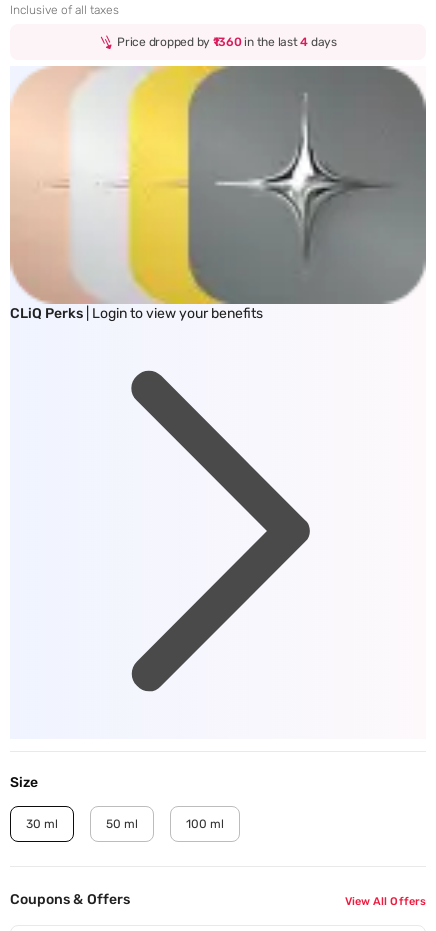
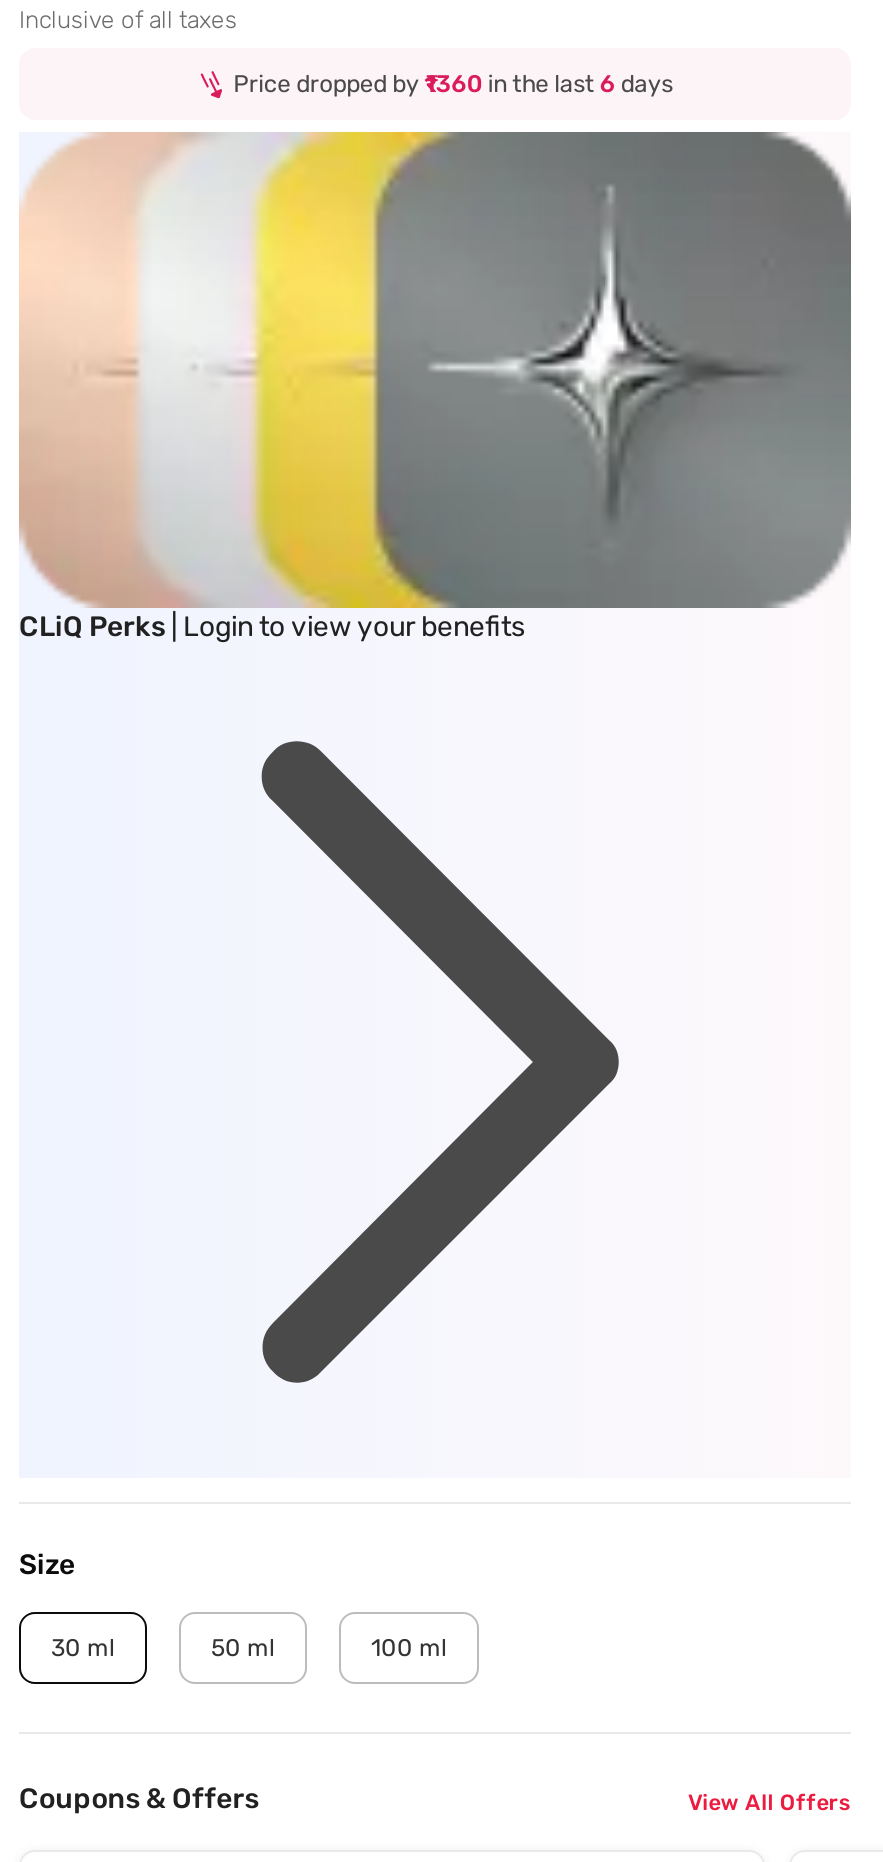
- Price dropped by ₹1360 in the last 4 days
+ Price dropped by ₹1360 in the last 6 days
